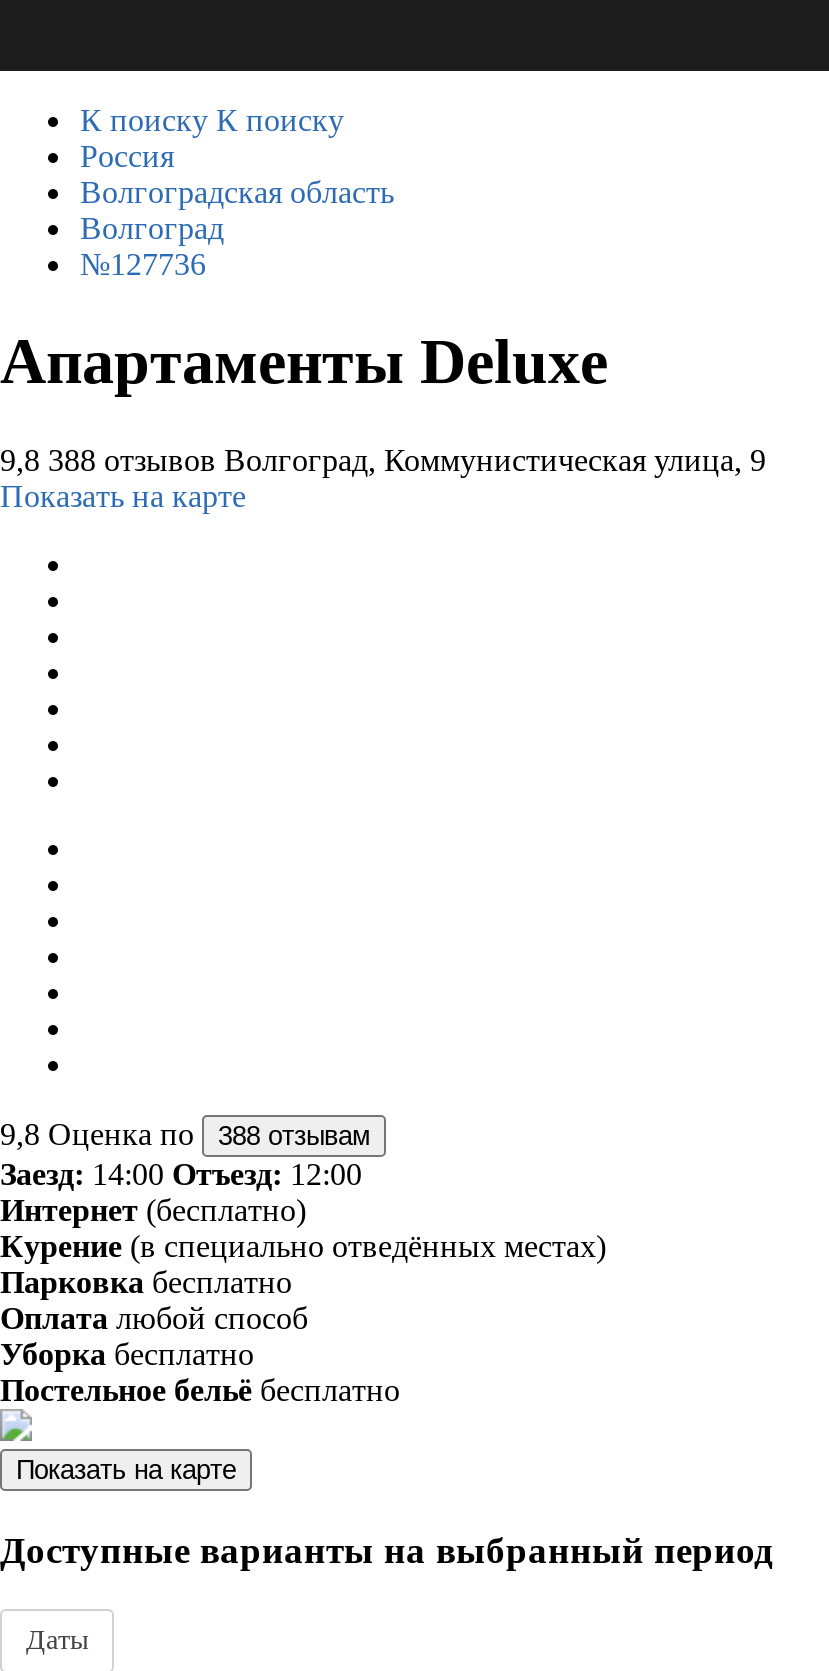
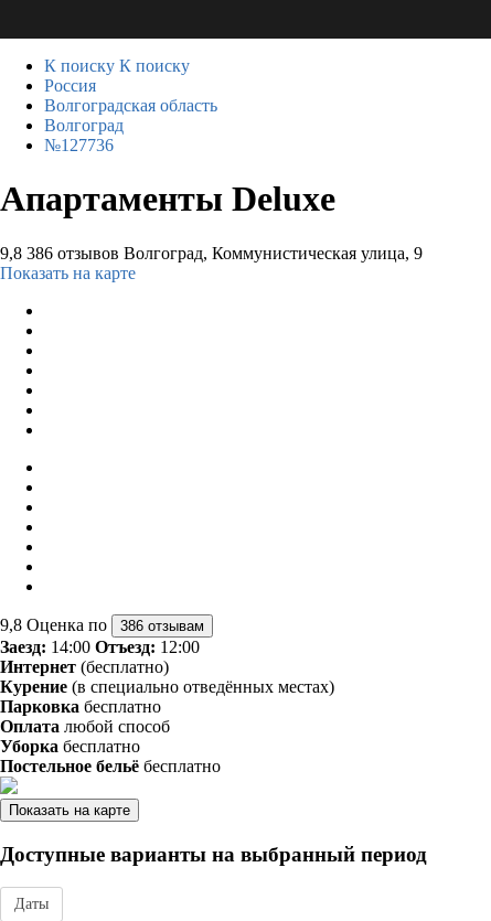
- 9,8 388 отзывов Волгоград, Коммунистическая улица, 9
+ 9,8 386 отзывов Волгоград, Коммунистическая улица, 9

- 9,8 Оценка по 388 отзывам
+ 9,8 Оценка по 386 отзывам
